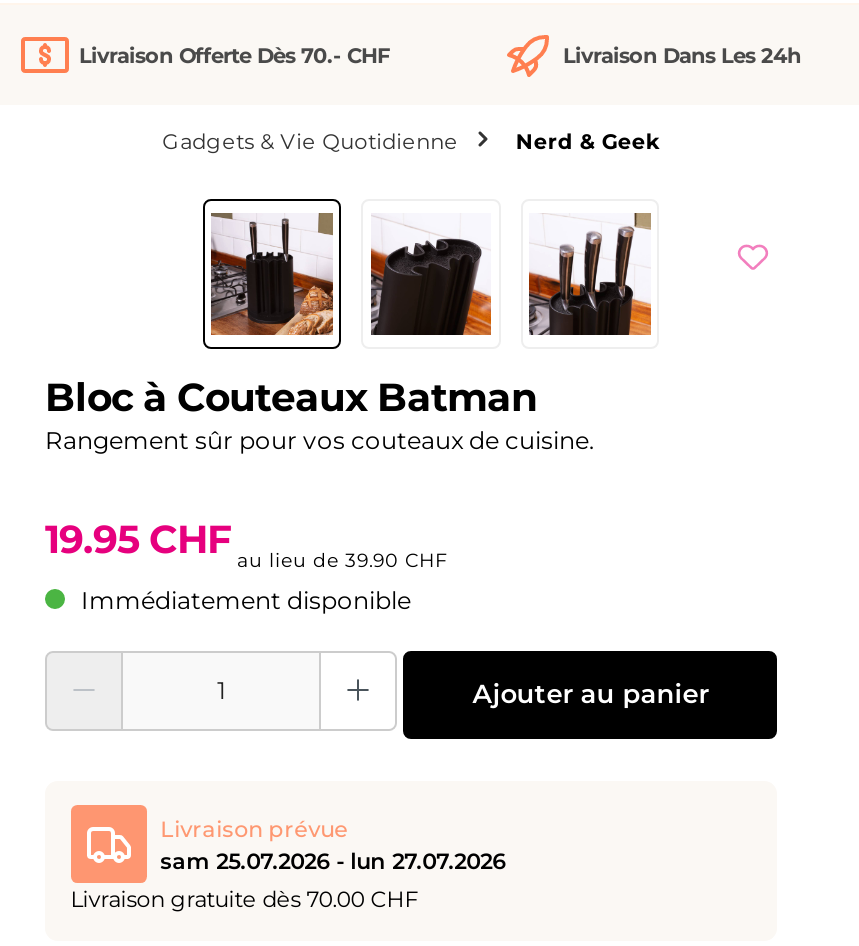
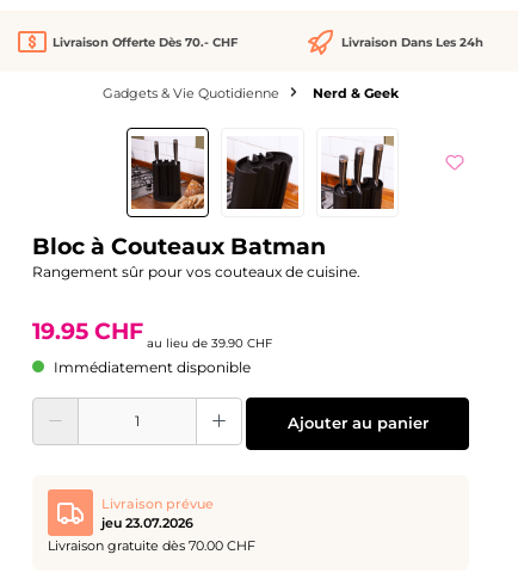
- sam 25.07.2026 - lun 27.07.2026
+ jeu 23.07.2026
